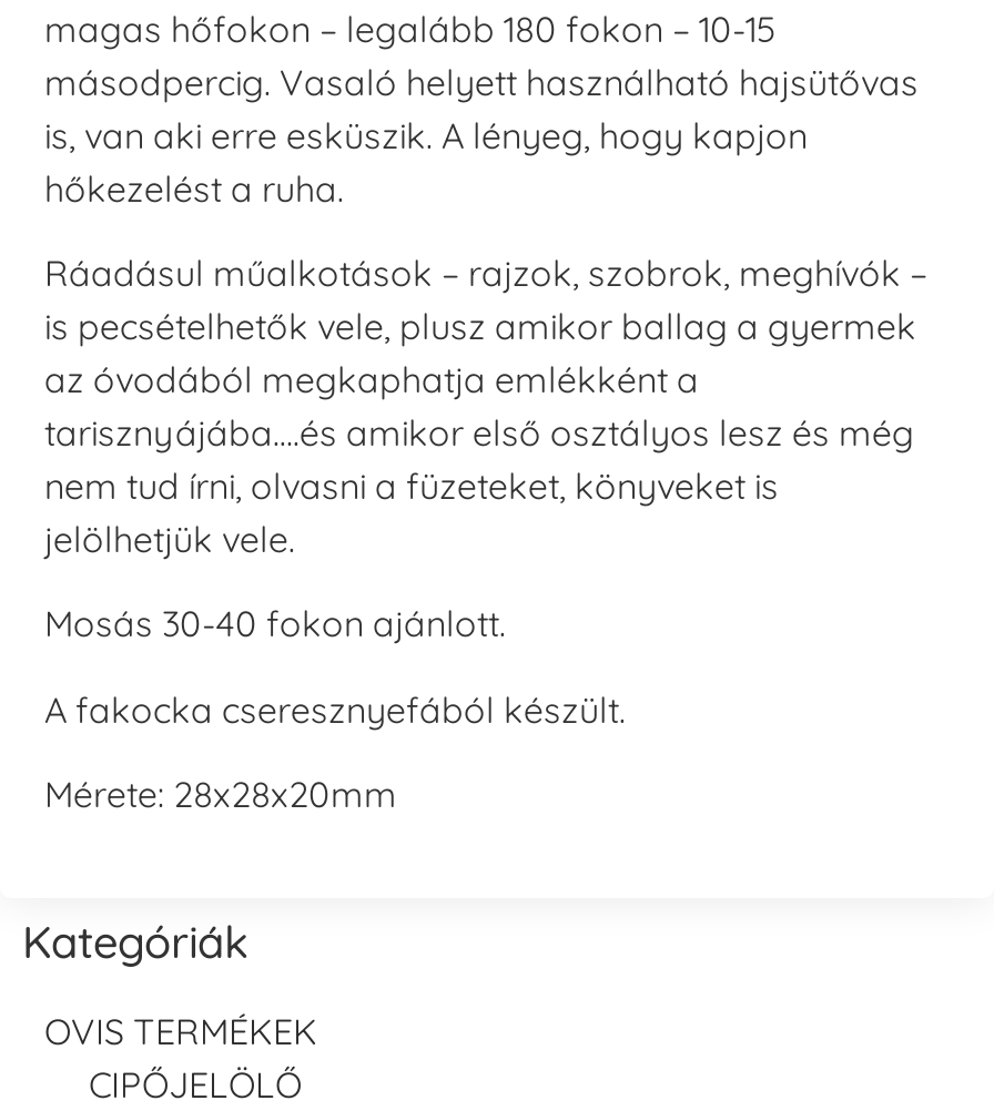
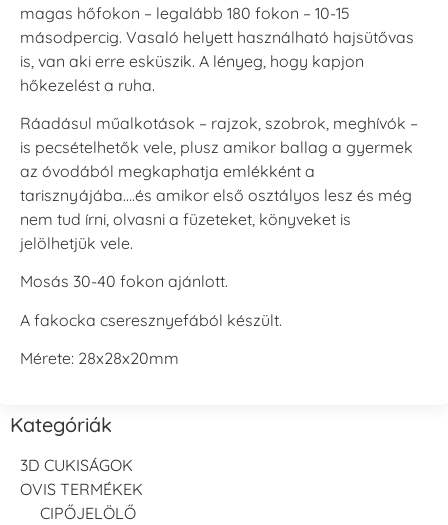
+ 3D CUKISÁGOK
